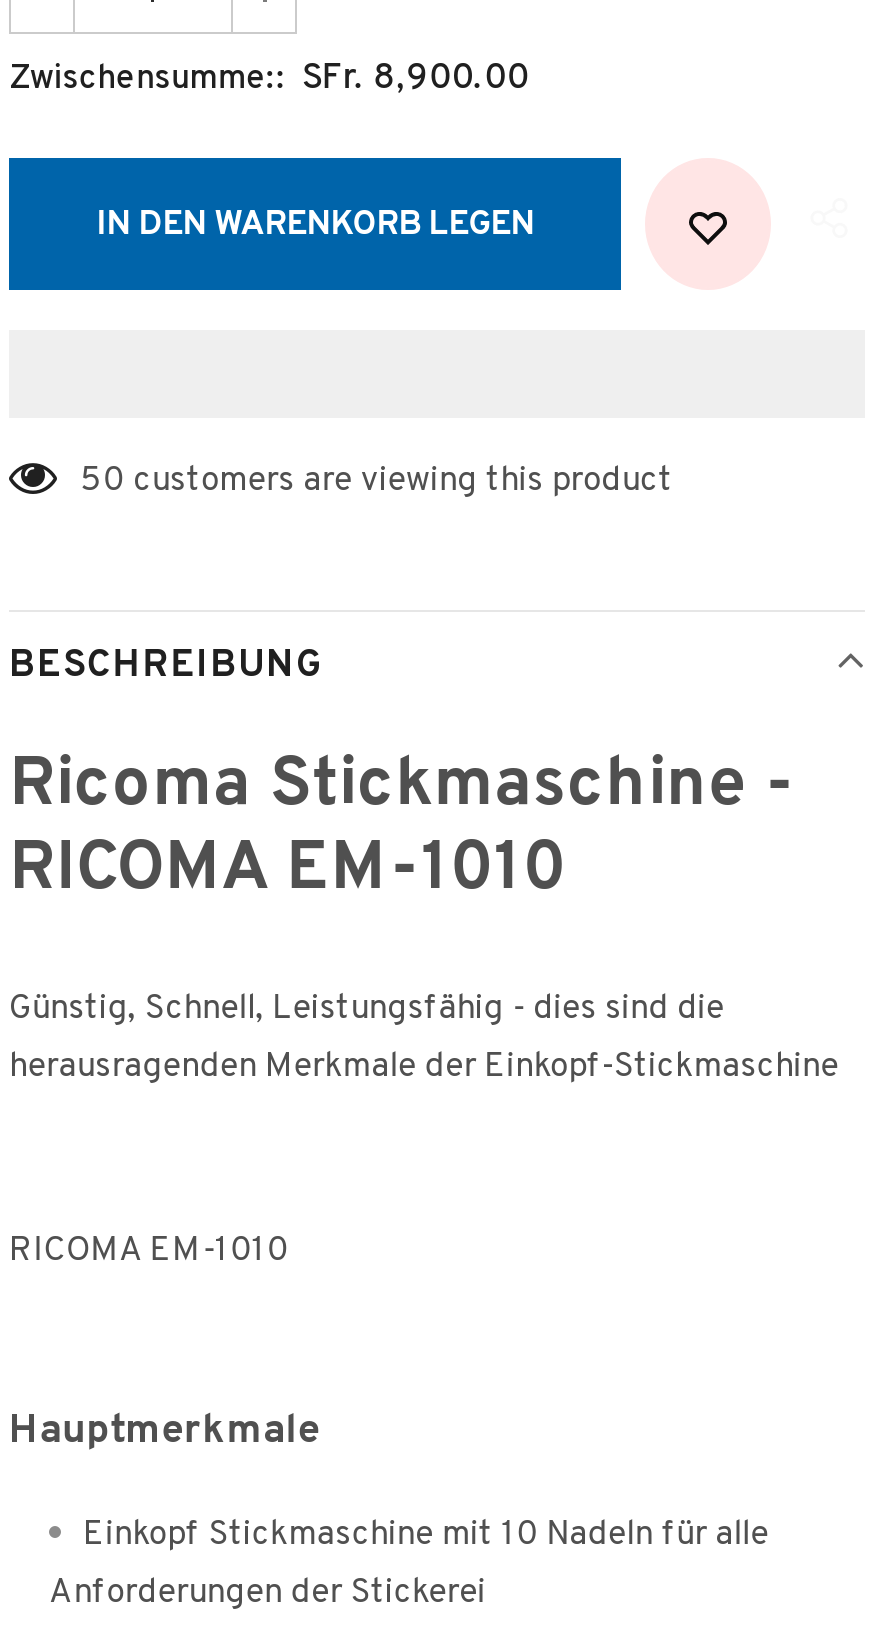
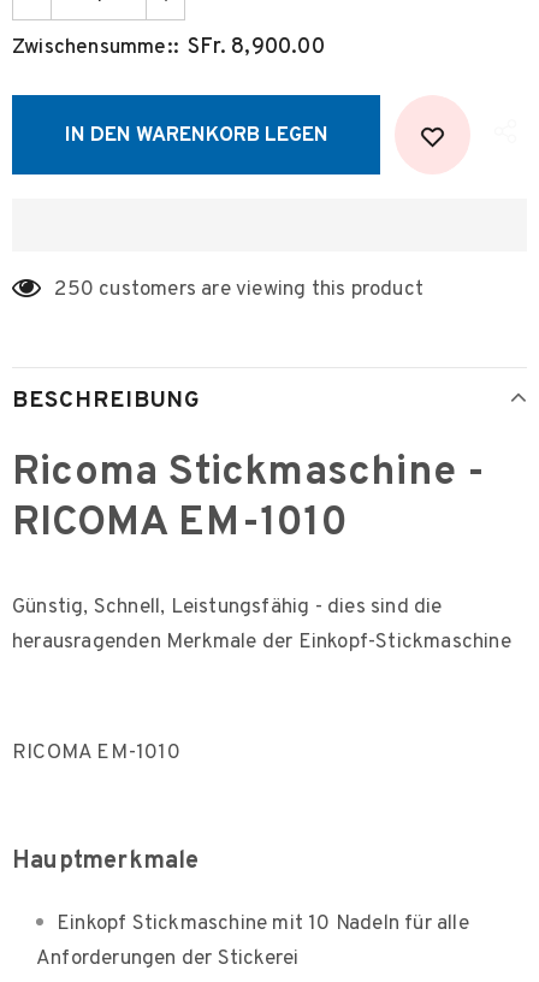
- 50 customers are viewing this product
+ 250 customers are viewing this product
